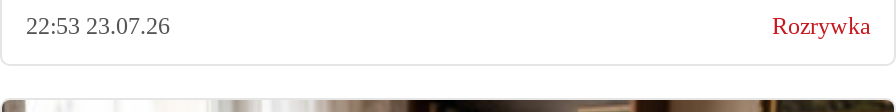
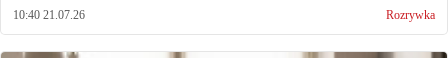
- 22:53 23.07.26
+ 10:40 21.07.26
